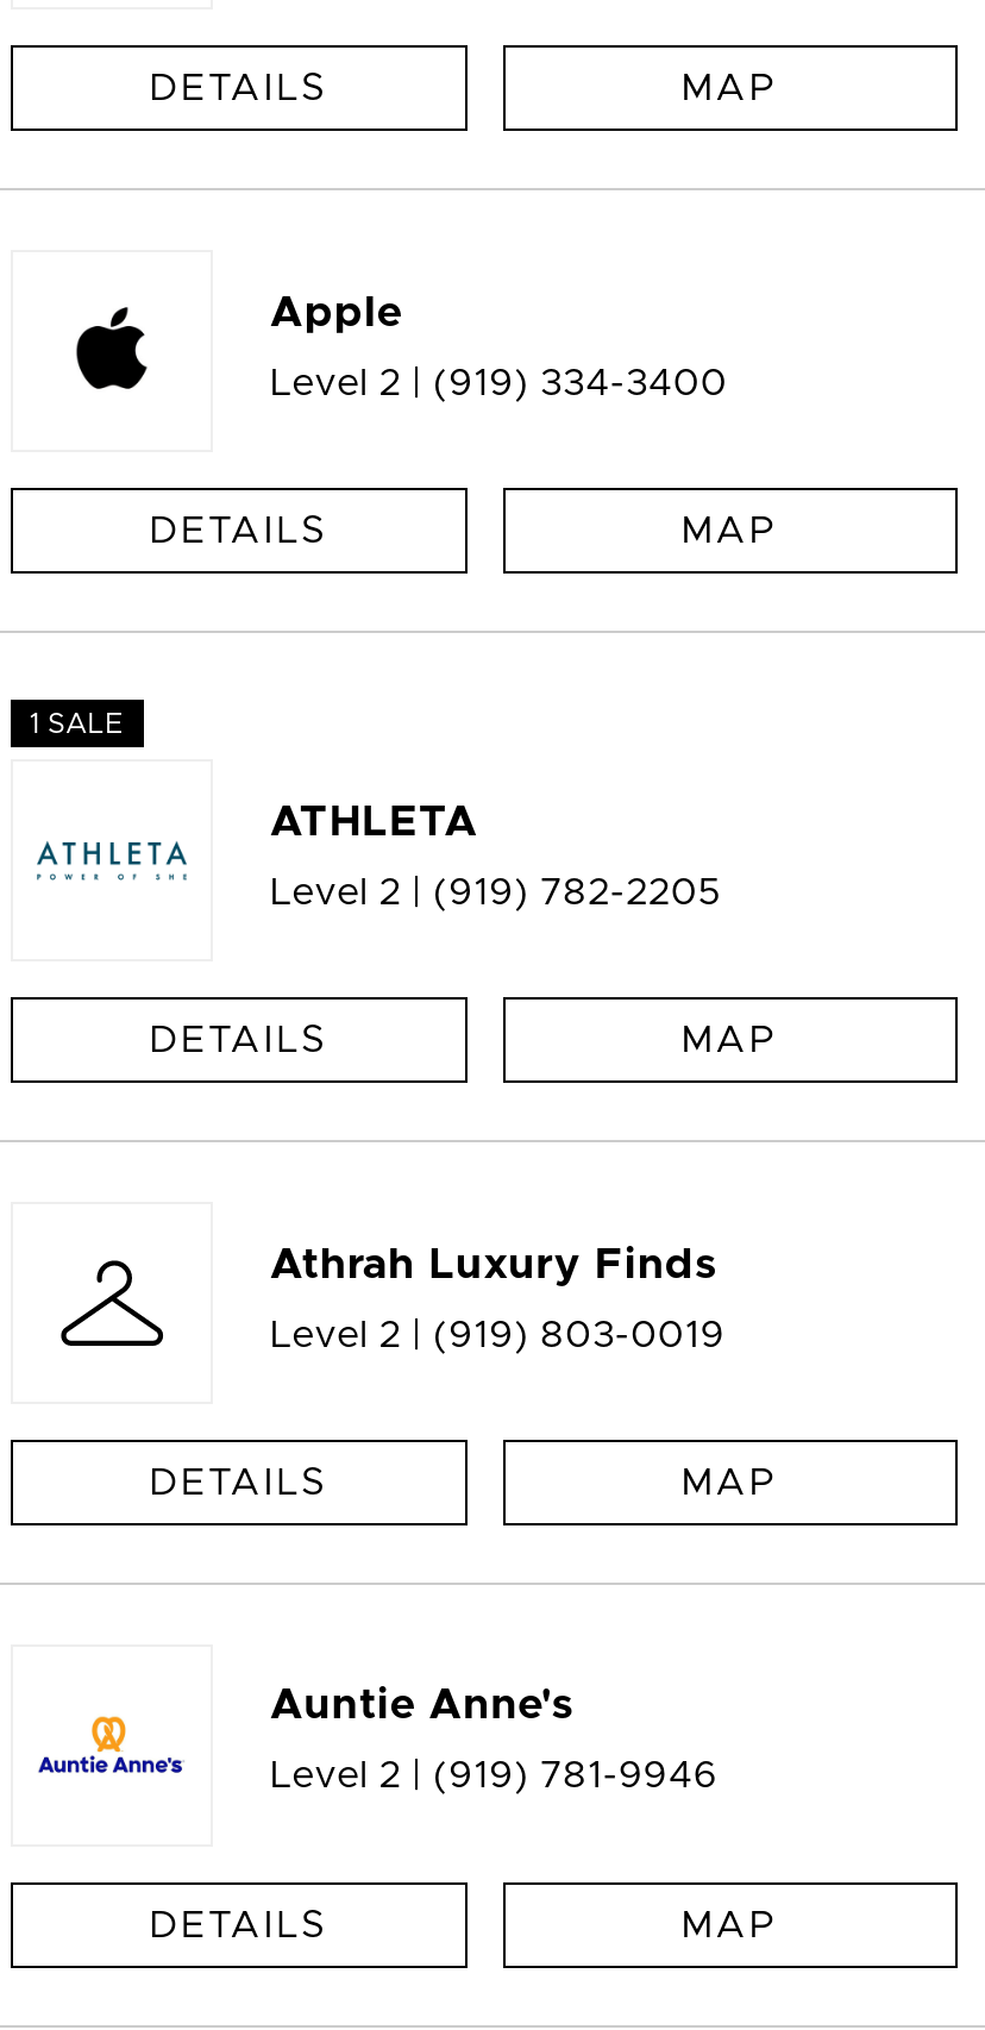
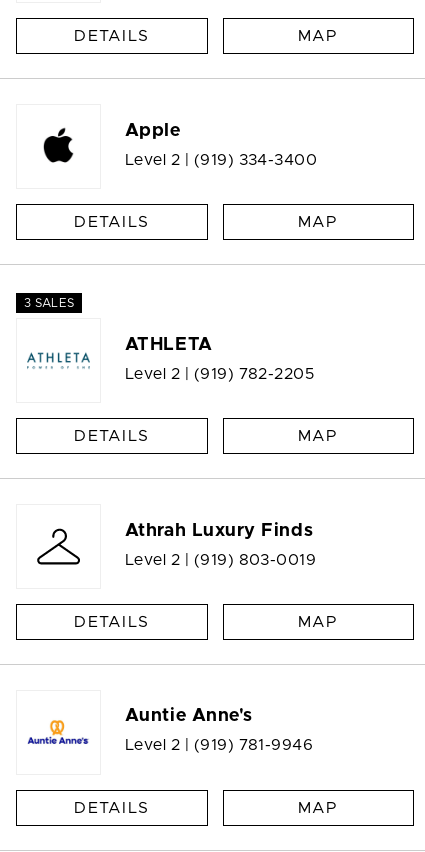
- 1 SALE
+ 3 SALES
